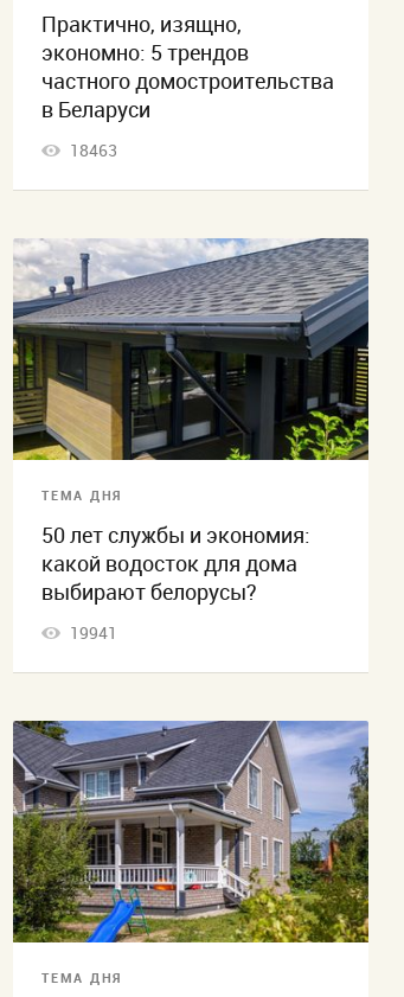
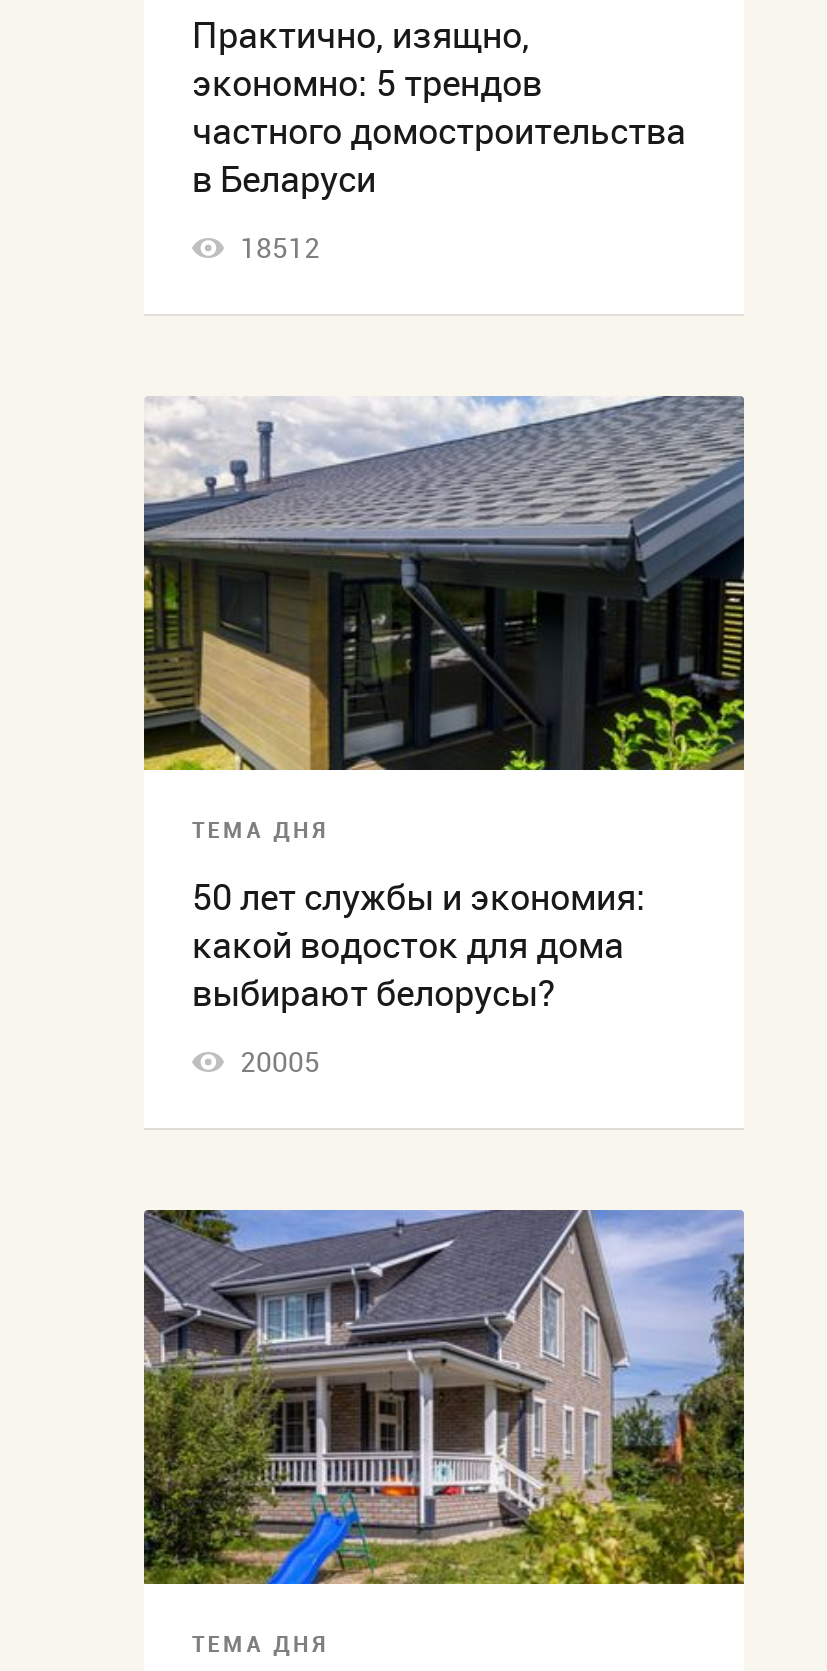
- 18463
+ 18512

- 19941
+ 20005
